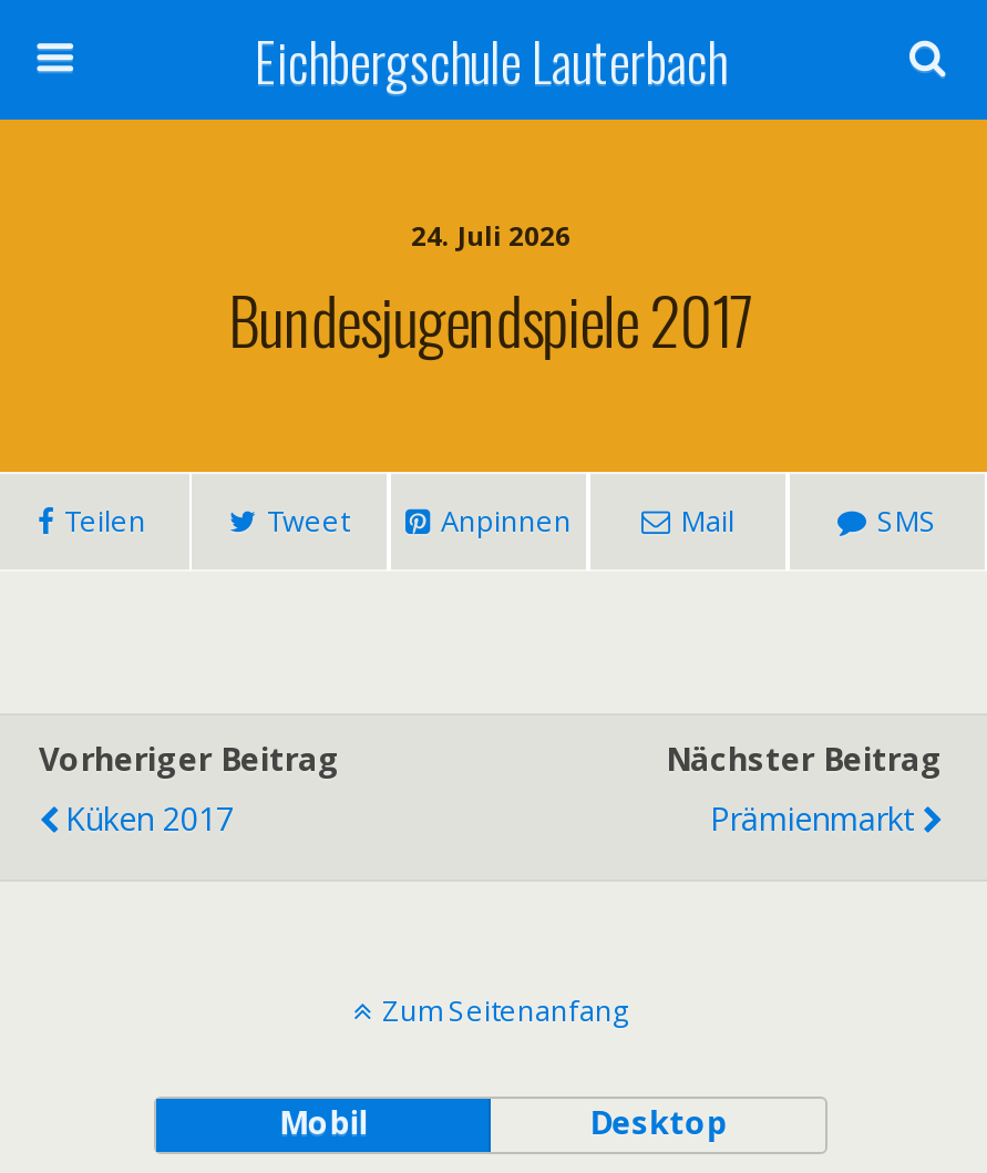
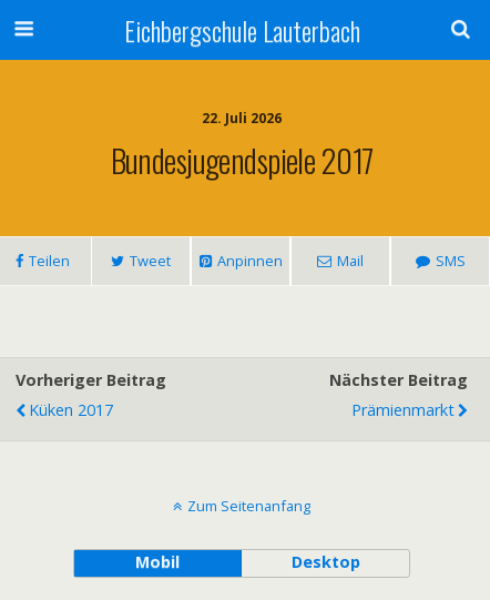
- 24. Juli 2026
+ 22. Juli 2026
